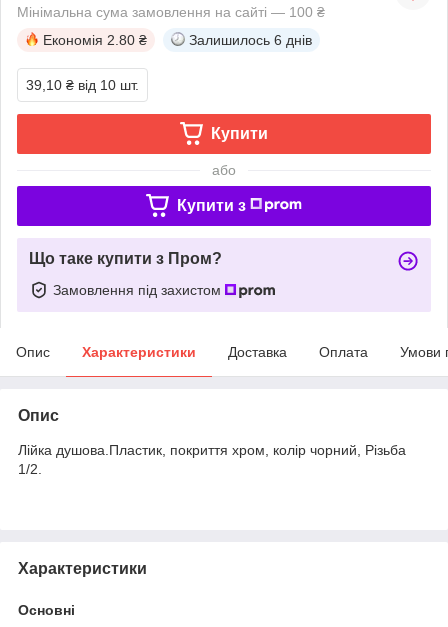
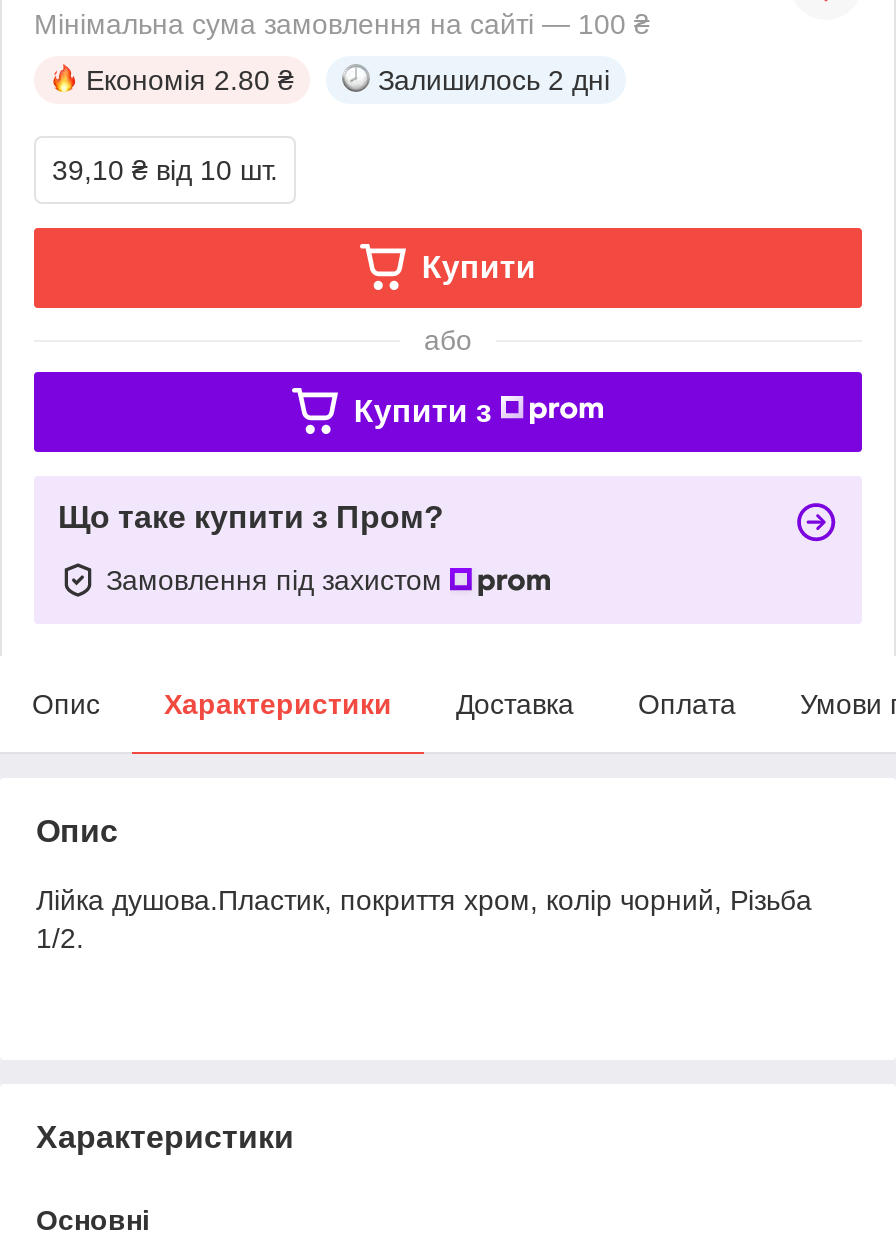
- Залишилось 6 днів
+ Залишилось 2 дні
